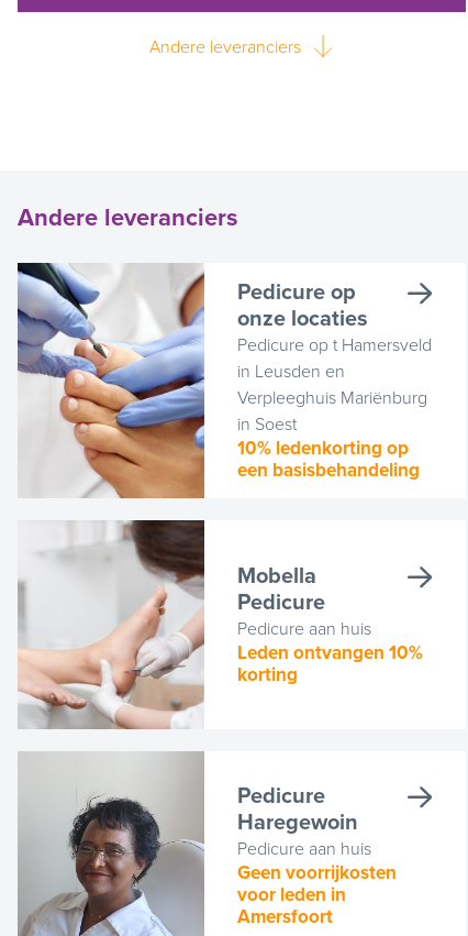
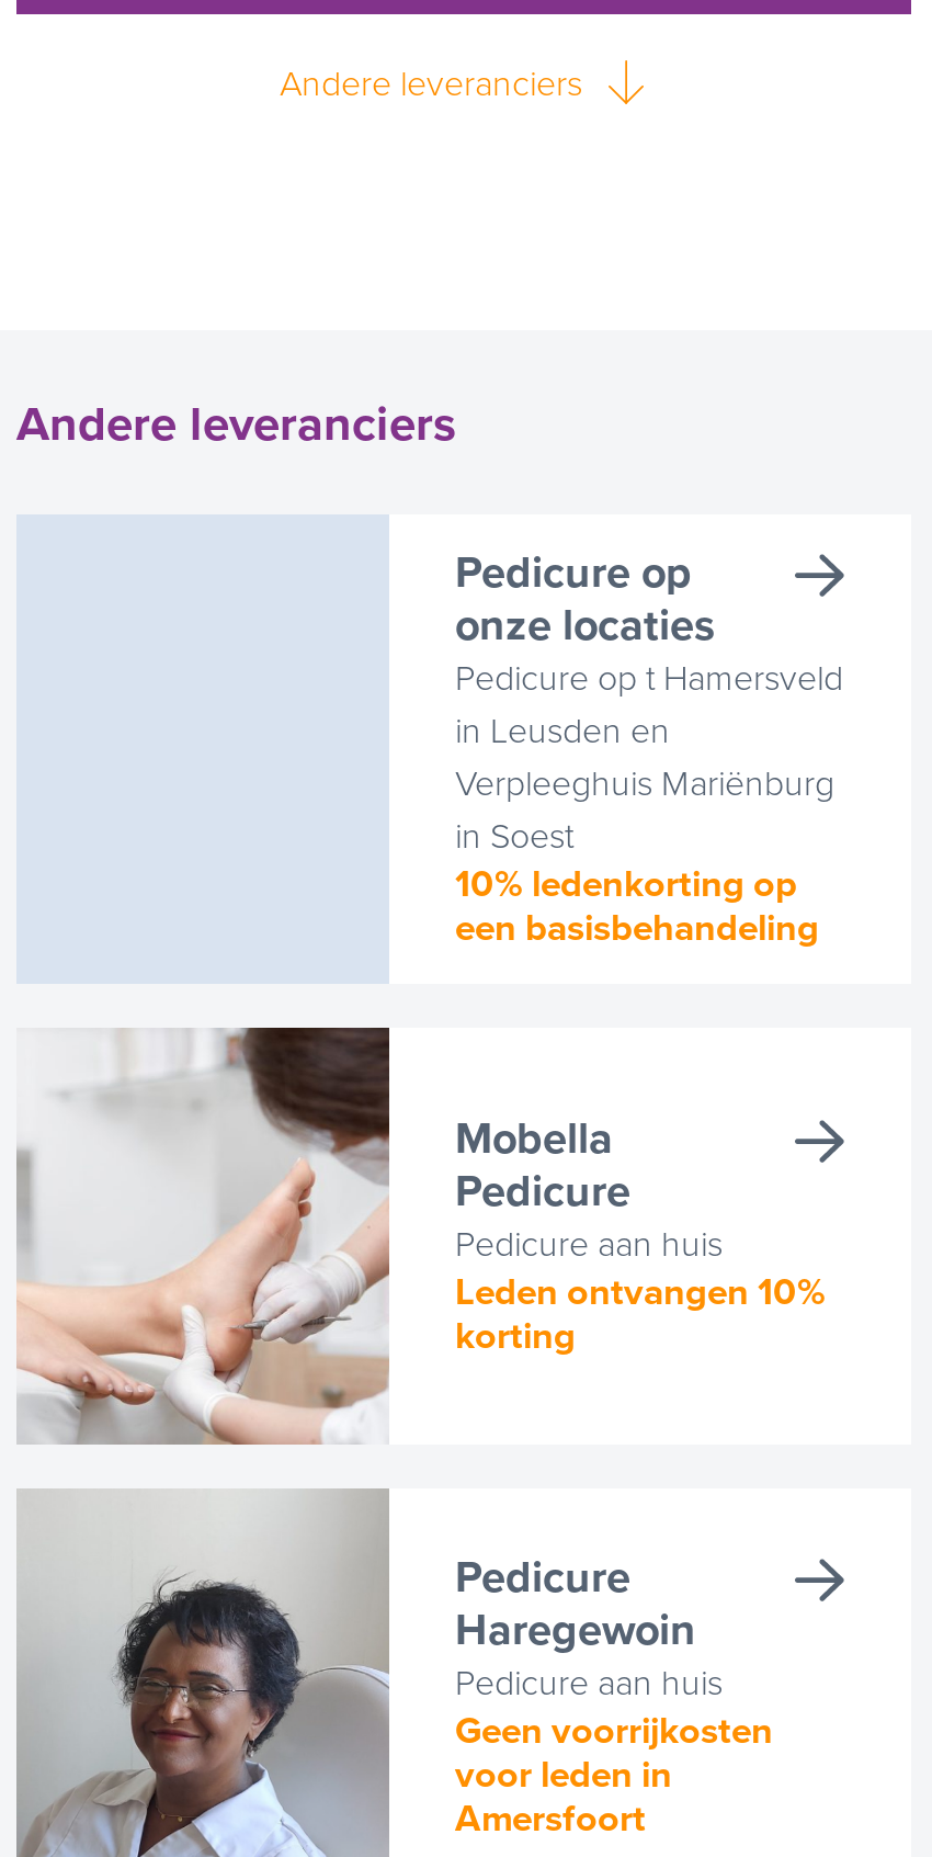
- [image]
